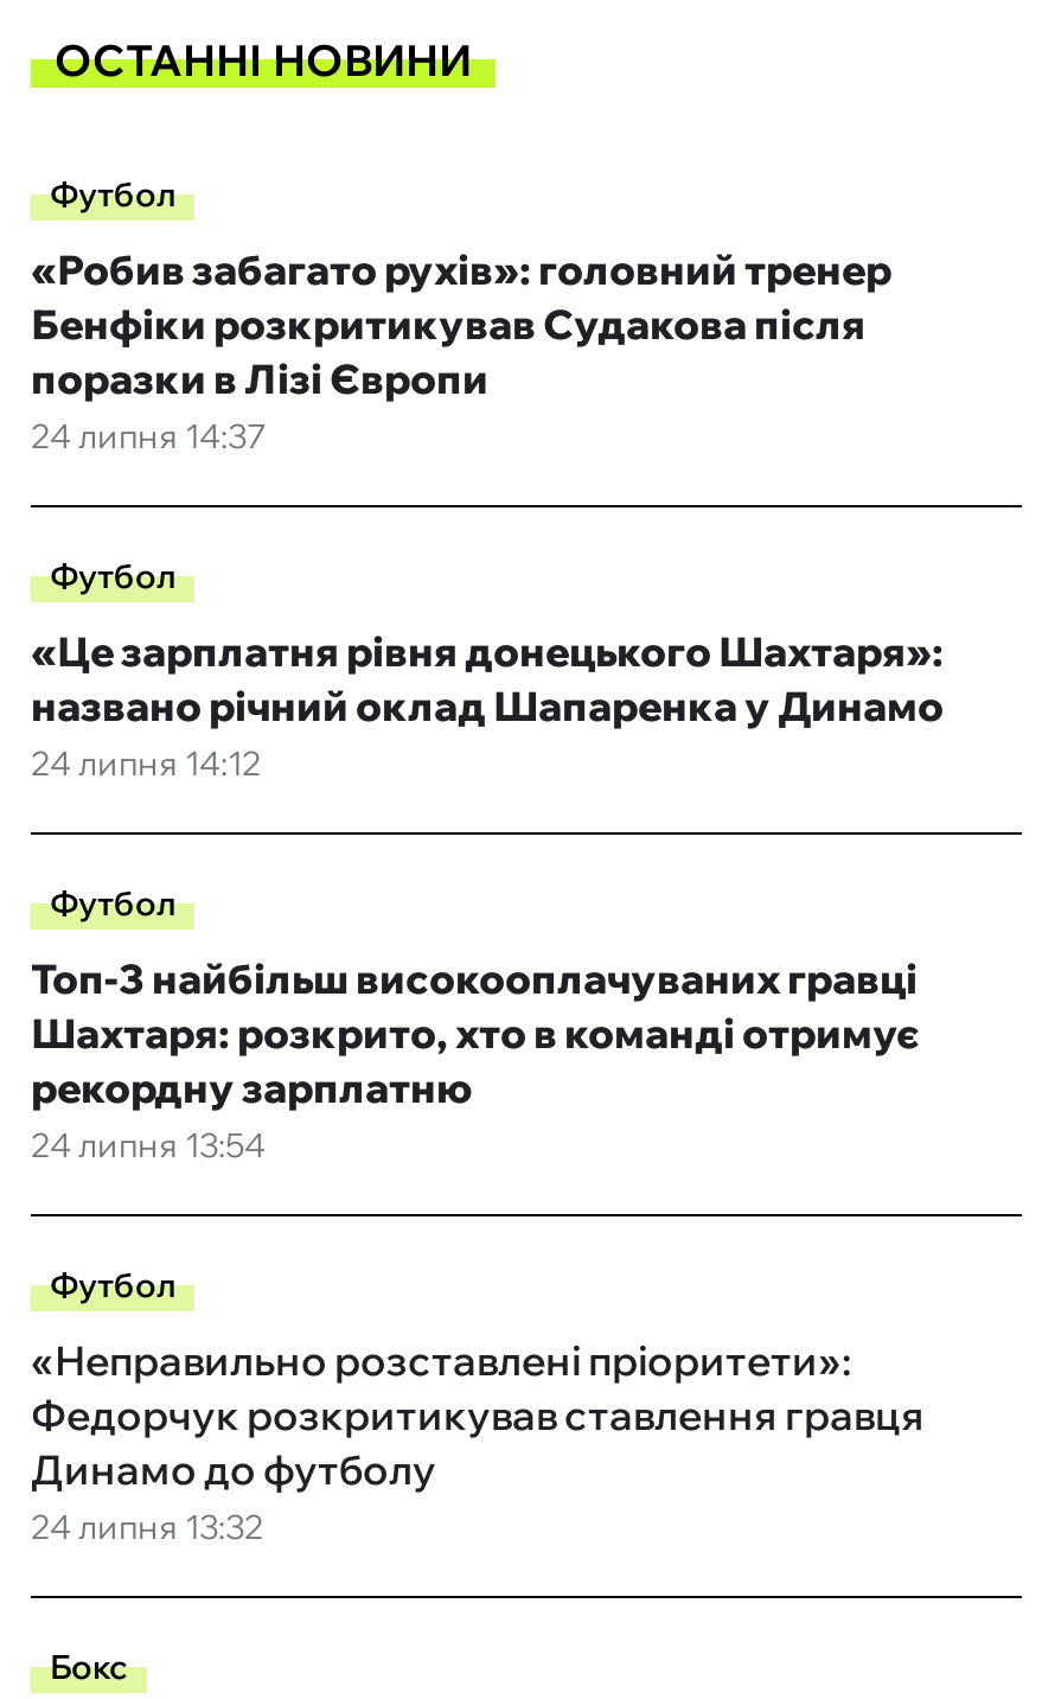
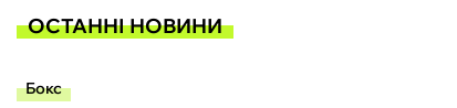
- Футбол

- «Робив забагато рухів»: головний тренер
- Бенфіки розкритикував Судакова після
- поразки в Лізі Європи

- 24 липня 14:37

- Футбол

- «Це зарплатня рівня донецького Шахтаря»:
- названо річний оклад Шапаренка у Динамо

- 24 липня 14:12

- Футбол

- Топ-3 найбільш високооплачуваних гравці
- Шахтаря: розкрито, хто в команді отримує
- рекордну зарплатню

- 24 липня 13:54

- Футбол

- «Неправильно розставлені пріоритети»:
- Федорчук розкритикував ставлення гравця
- Динамо до футболу

- 24 липня 13:32
